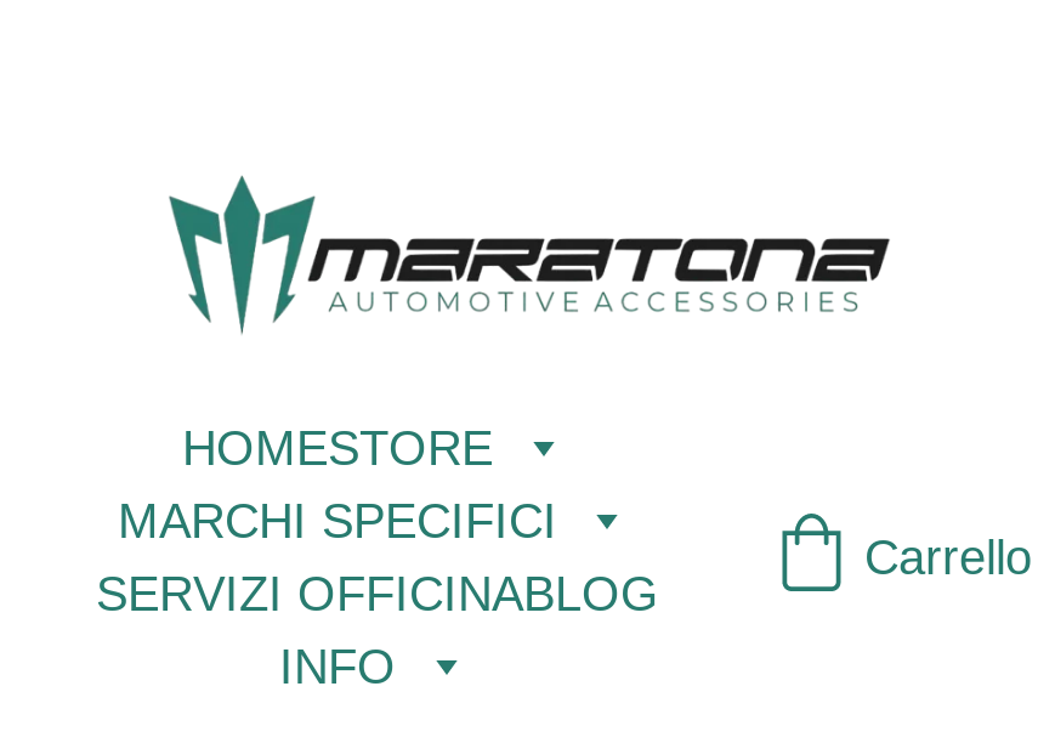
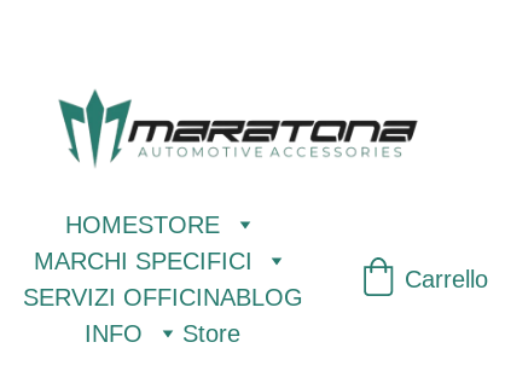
+ Store
